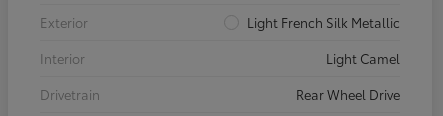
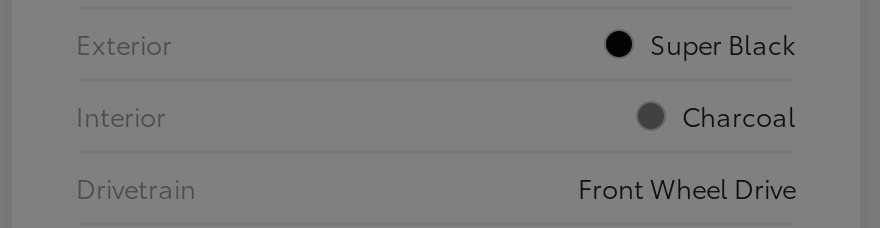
- Light French Silk Metallic
+ Super Black

- Light Camel
+ Charcoal

- Rear Wheel Drive
+ Front Wheel Drive
